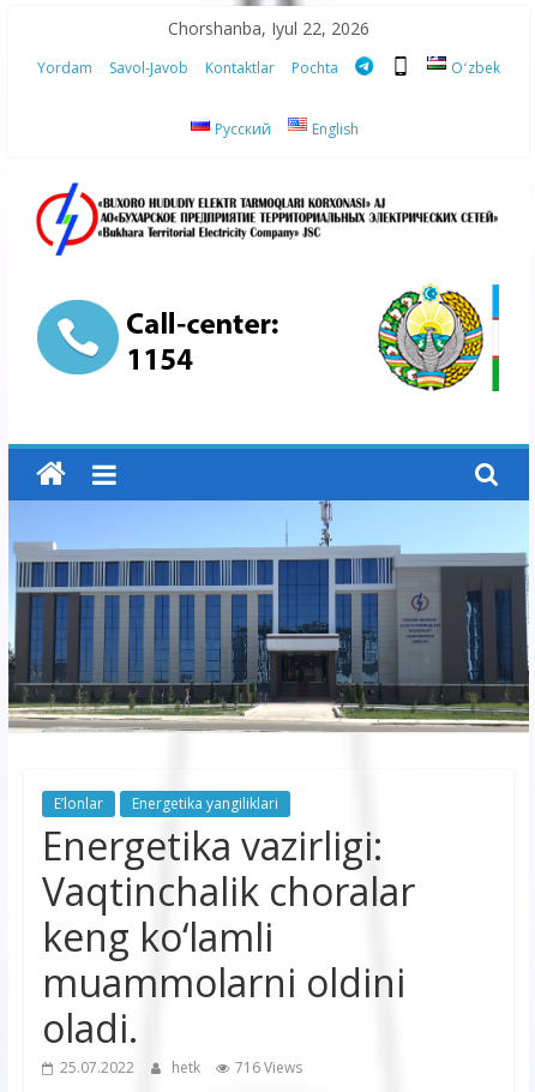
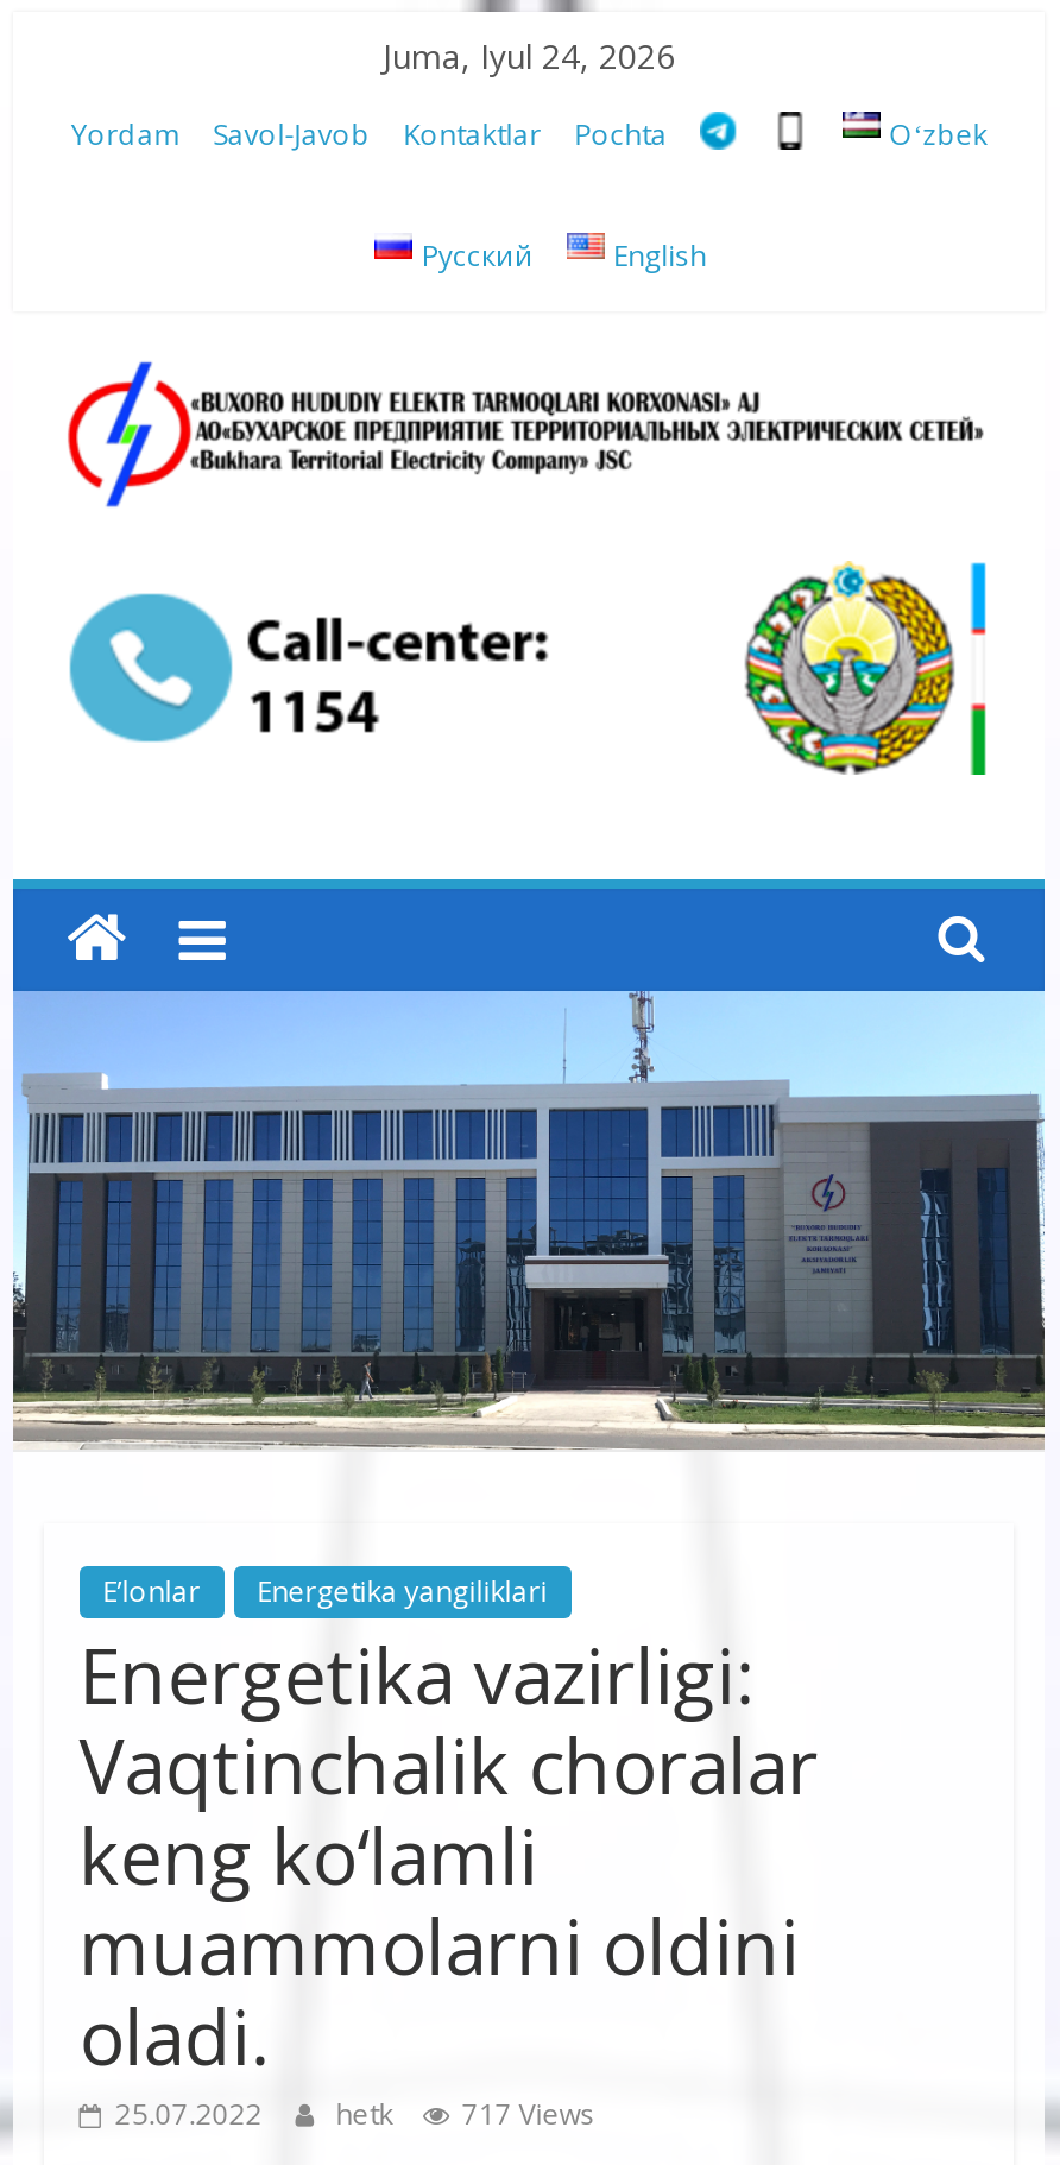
- Chorshanba, Iyul 22, 2026
+ Juma, Iyul 24, 2026

- 25.07.2022 hetk 716 Views
+ 25.07.2022 hetk 717 Views
